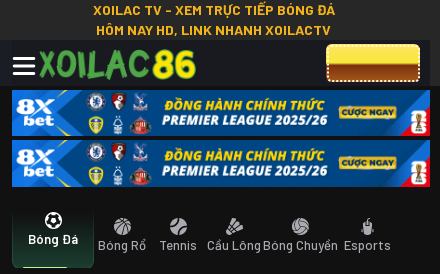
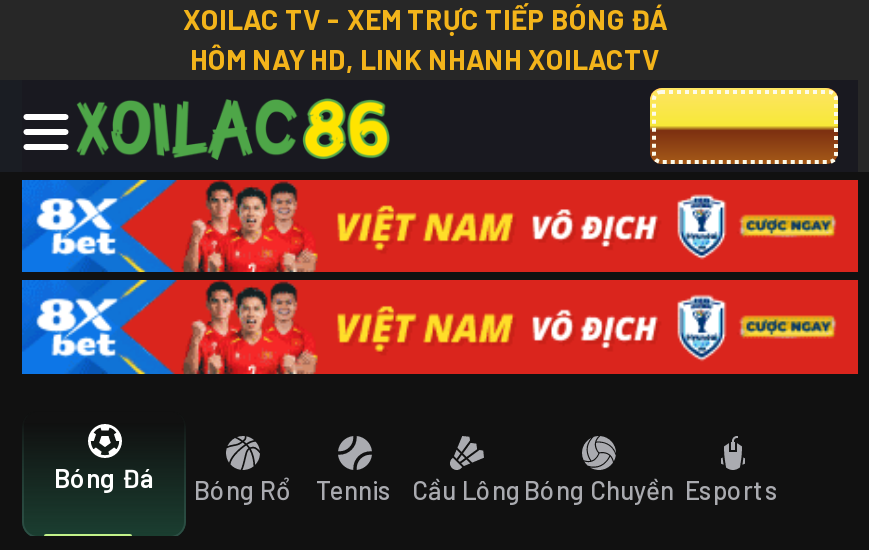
- [image]
+ [image]
